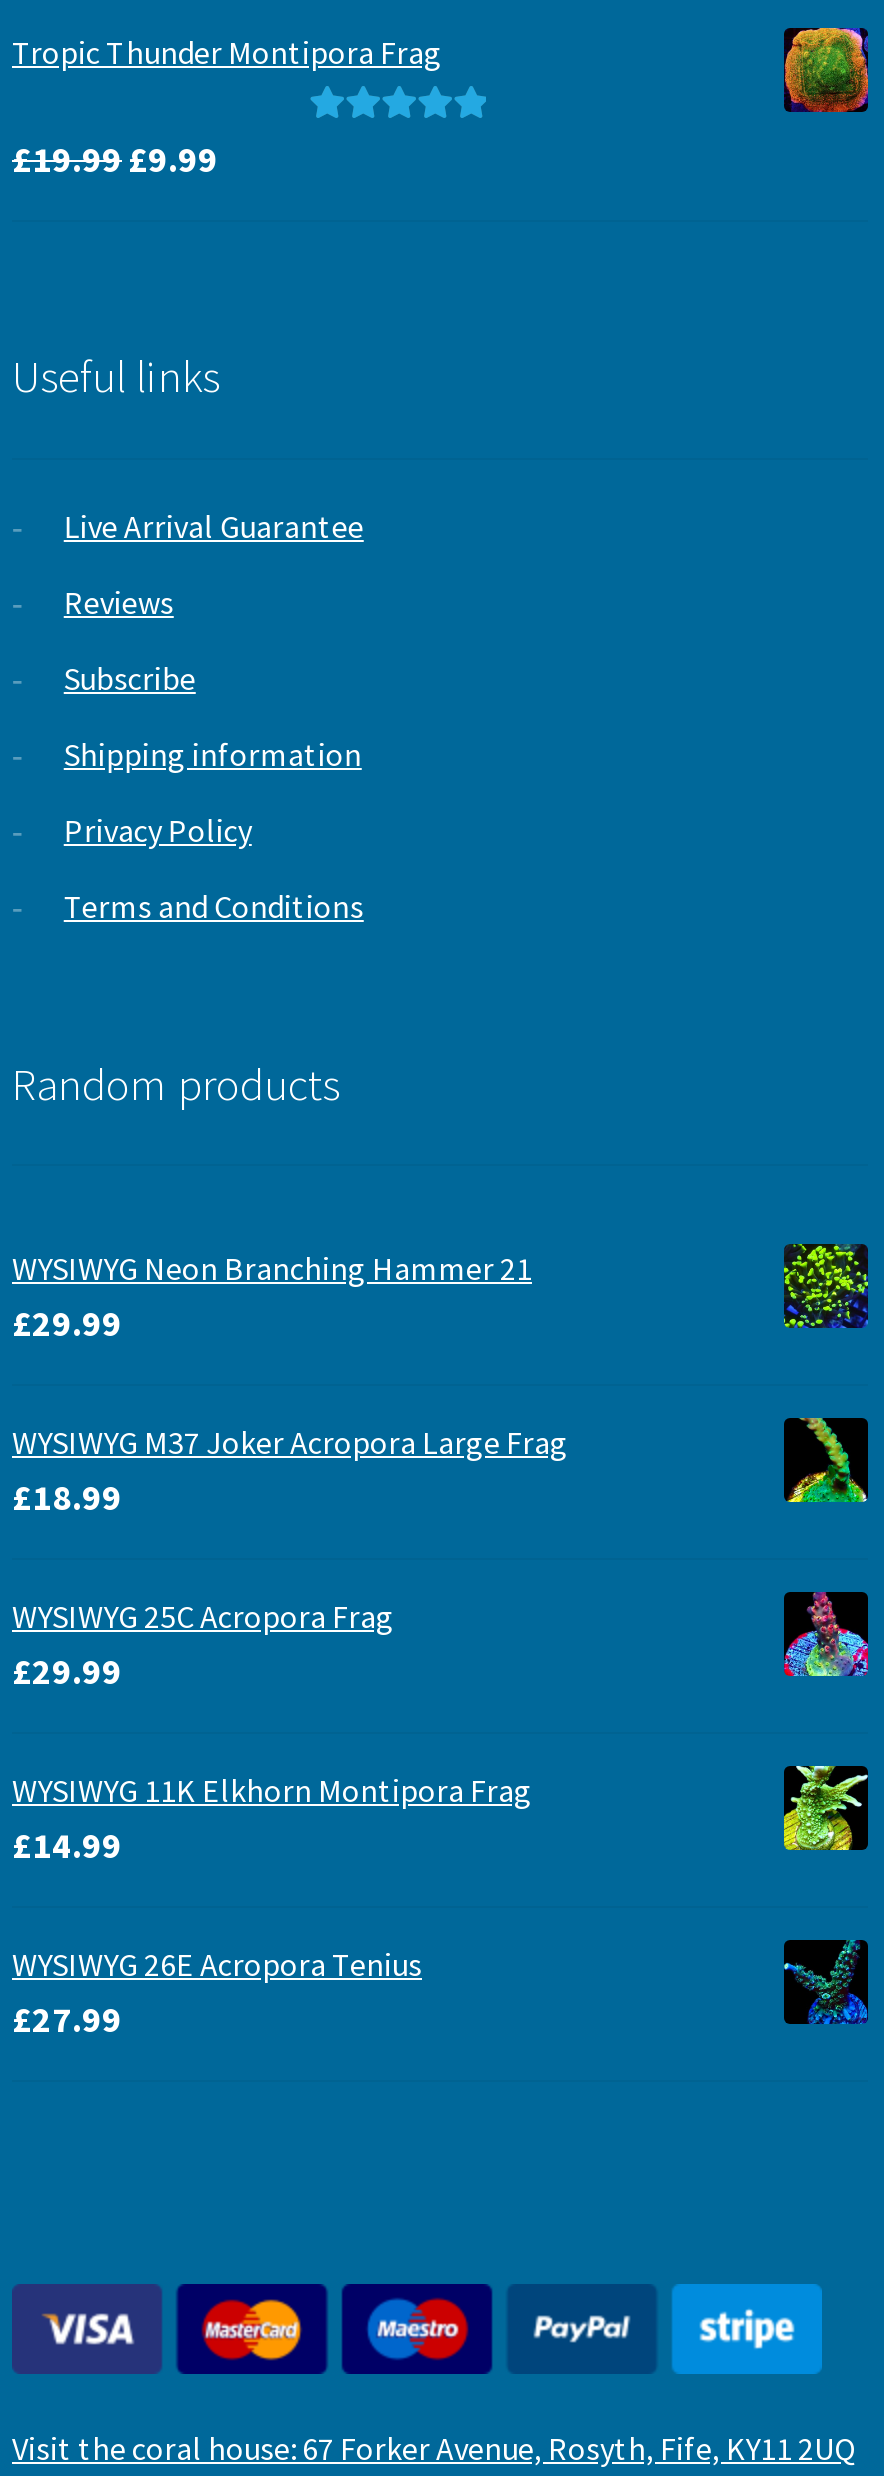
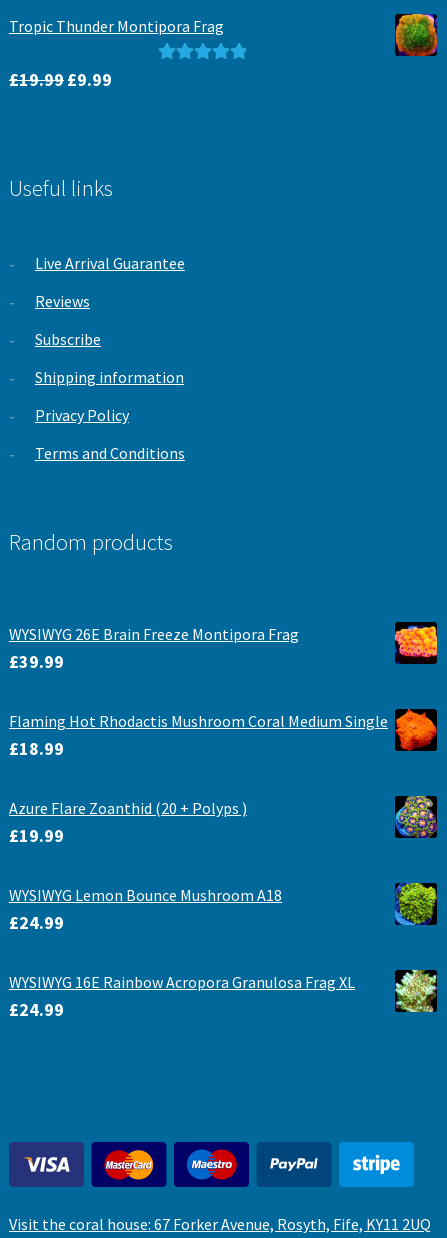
- WYSIWYG Neon Branching Hammer 21
- £29.99
+ WYSIWYG 26E Brain Freeze Montipora Frag
+ £39.99

- [image]
+ [image]

- WYSIWYG M37 Joker Acropora Large Frag
+ Flaming Hot Rhodactis Mushroom Coral Medium Single

- [image]
+ [image]

- WYSIWYG 25C Acropora Frag
- £29.99
+ Azure Flare Zoanthid (20 + Polyps )
+ £19.99

- [image]
+ [image]

- WYSIWYG 11K Elkhorn Montipora Frag
- £14.99
+ WYSIWYG Lemon Bounce Mushroom A18
+ £24.99

- [image]
+ [image]

- WYSIWYG 26E Acropora Tenius
- £27.99
+ WYSIWYG 16E Rainbow Acropora Granulosa Frag XL
+ £24.99

- [image]
+ [image]
